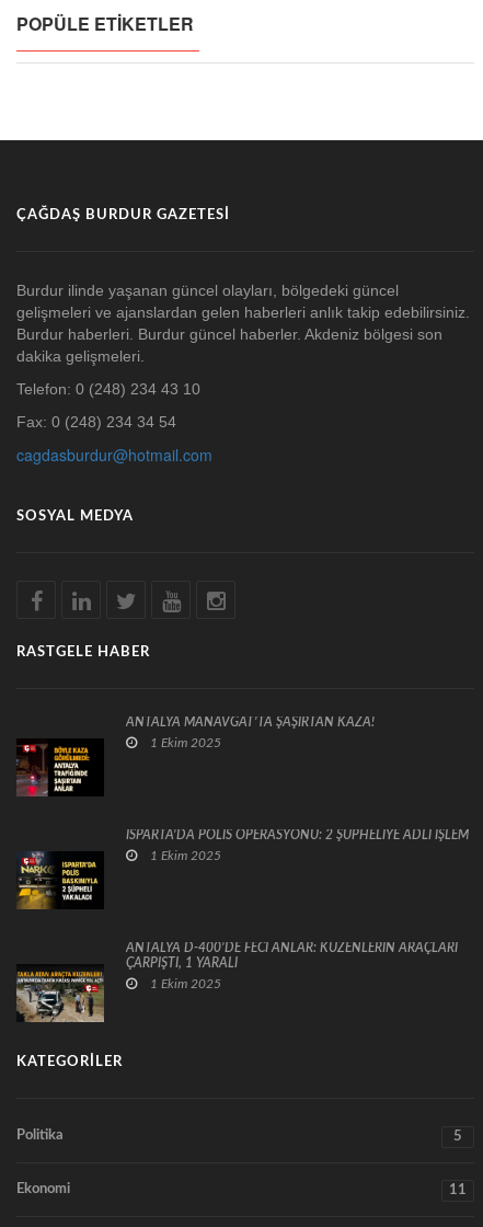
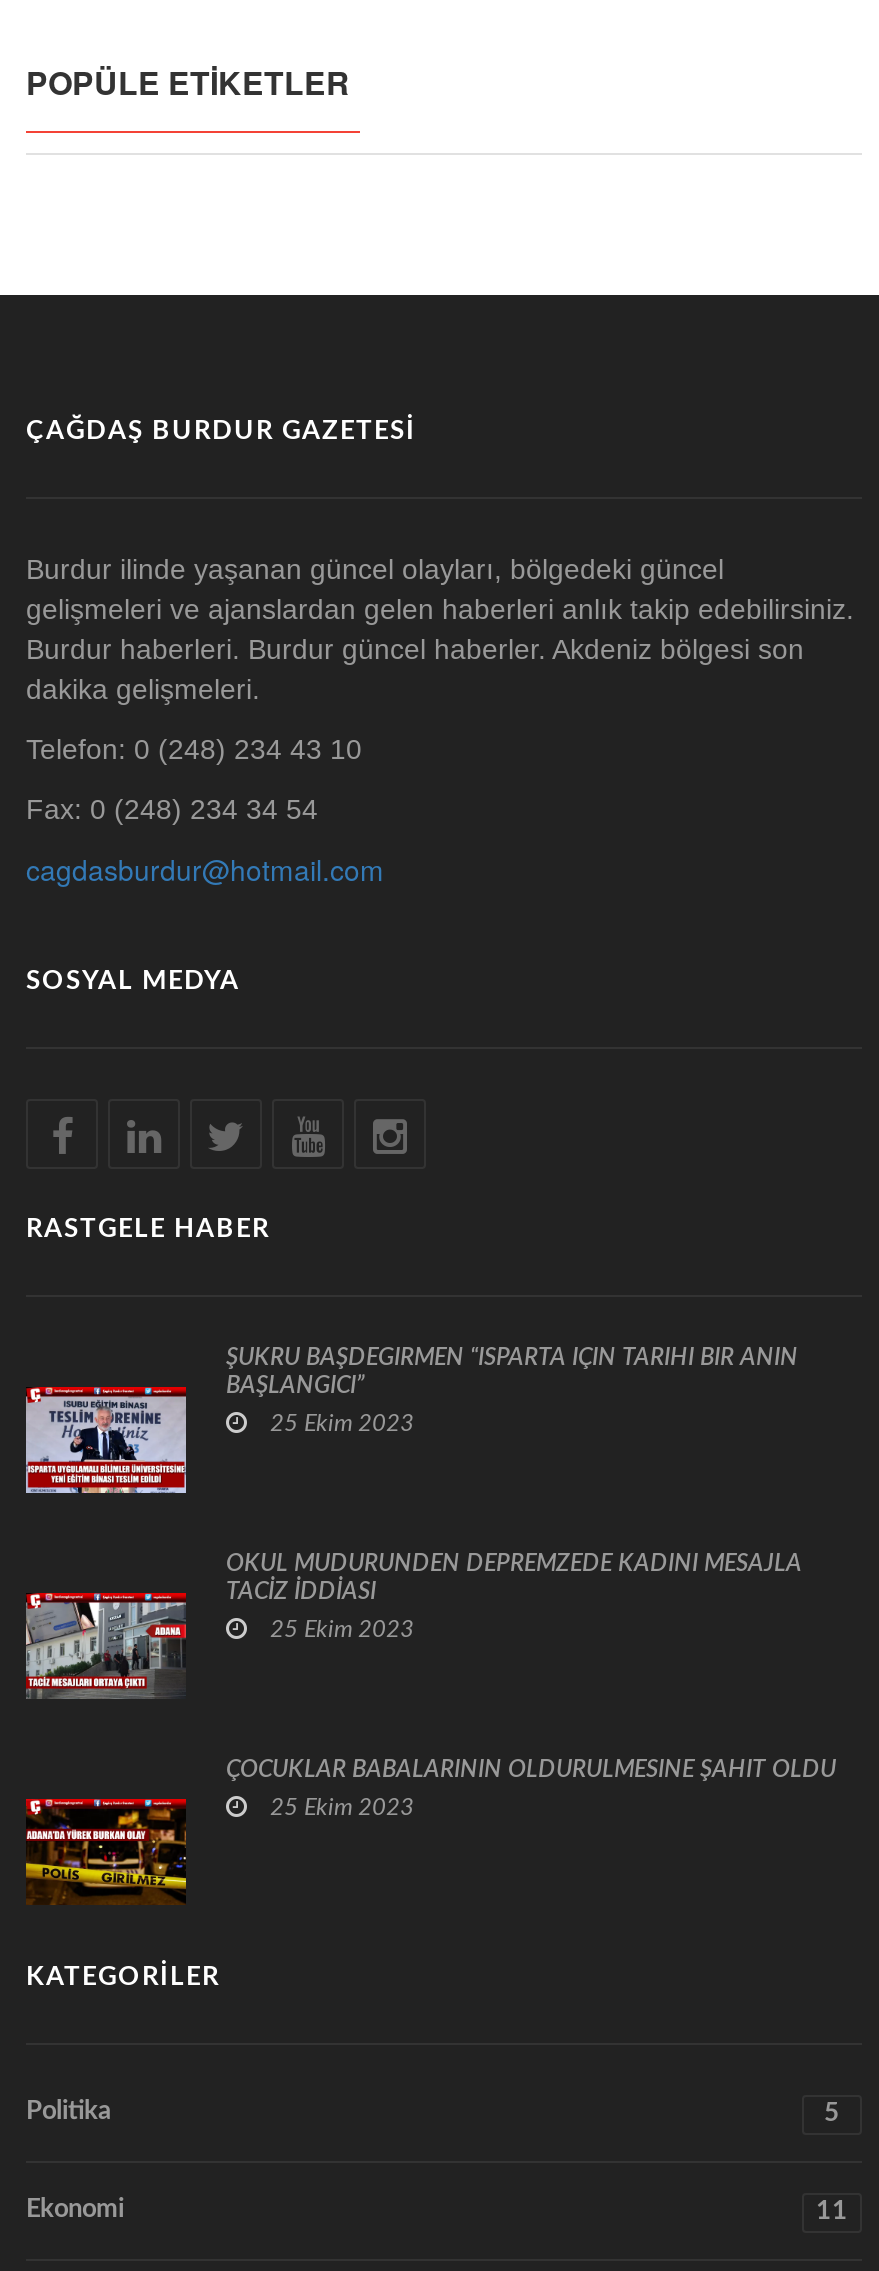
- ANTALYA MANAVGAT’TA ŞAŞIRTAN KAZA!
+ ŞÜKRÜ BAŞDEĞİRMEN “ISPARTA İÇİN TARİHİ BİR ANIN
+ BAŞLANGICI”

- [image]
- 1 Ekim 2025
+ [image]
+ 25 Ekim 2023

- ISPARTA’DA POLİS OPERASYONU: 2 ŞÜPHELİYE ADLİ İŞLEM
+ OKUL MÜDÜRÜNDEN DEPREMZEDE KADINI MESAJLA
+ TACİZ İDDİASI

- [image]
- 1 Ekim 2025
+ [image]
+ 25 Ekim 2023

- ANTALYA D-400’DE FECİ ANLAR: KUZENLERİN ARAÇLARI
- ÇARPIŞTI, 1 YARALI
+ ÇOCUKLAR BABALARININ ÖLDÜRÜLMESİNE ŞAHİT OLDU

- [image]
- 1 Ekim 2025
+ [image]
+ 25 Ekim 2023
